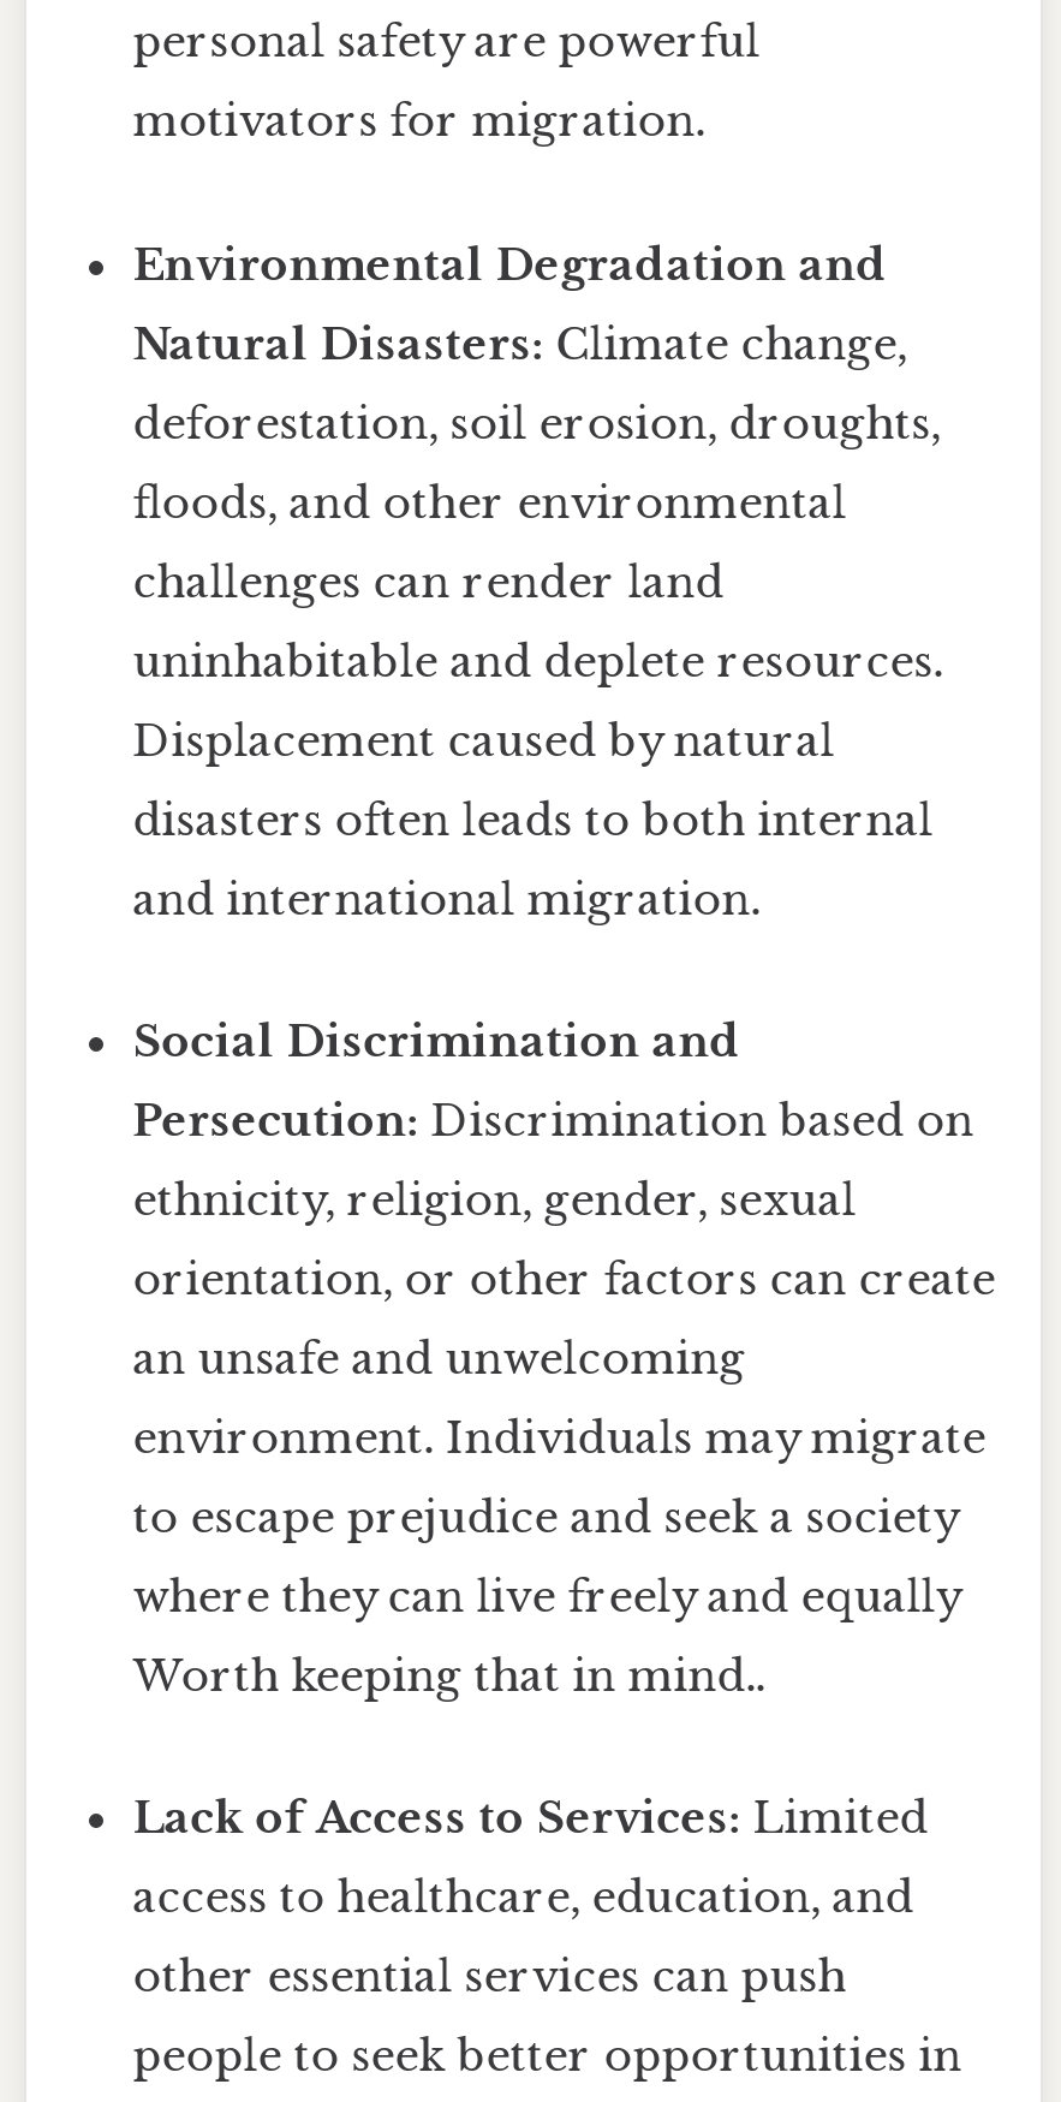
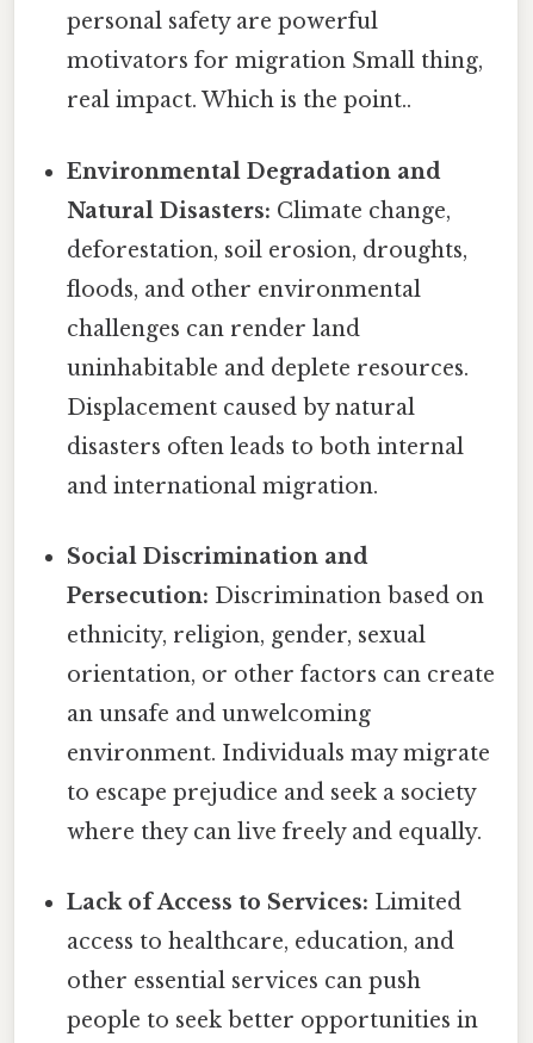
- motivators for migration.
+ motivators for migration Small thing,
+ real impact. Which is the point..

moved down: Environmental Degradation and | Natural Disasters: Climate change, | deforestation, soil erosion, droughts, | ... | environment. Individuals may migrate | to escape prejudice and seek a society

- where they can live freely and equally
- Worth keeping that in mind..
+ where they can live freely and equally.
